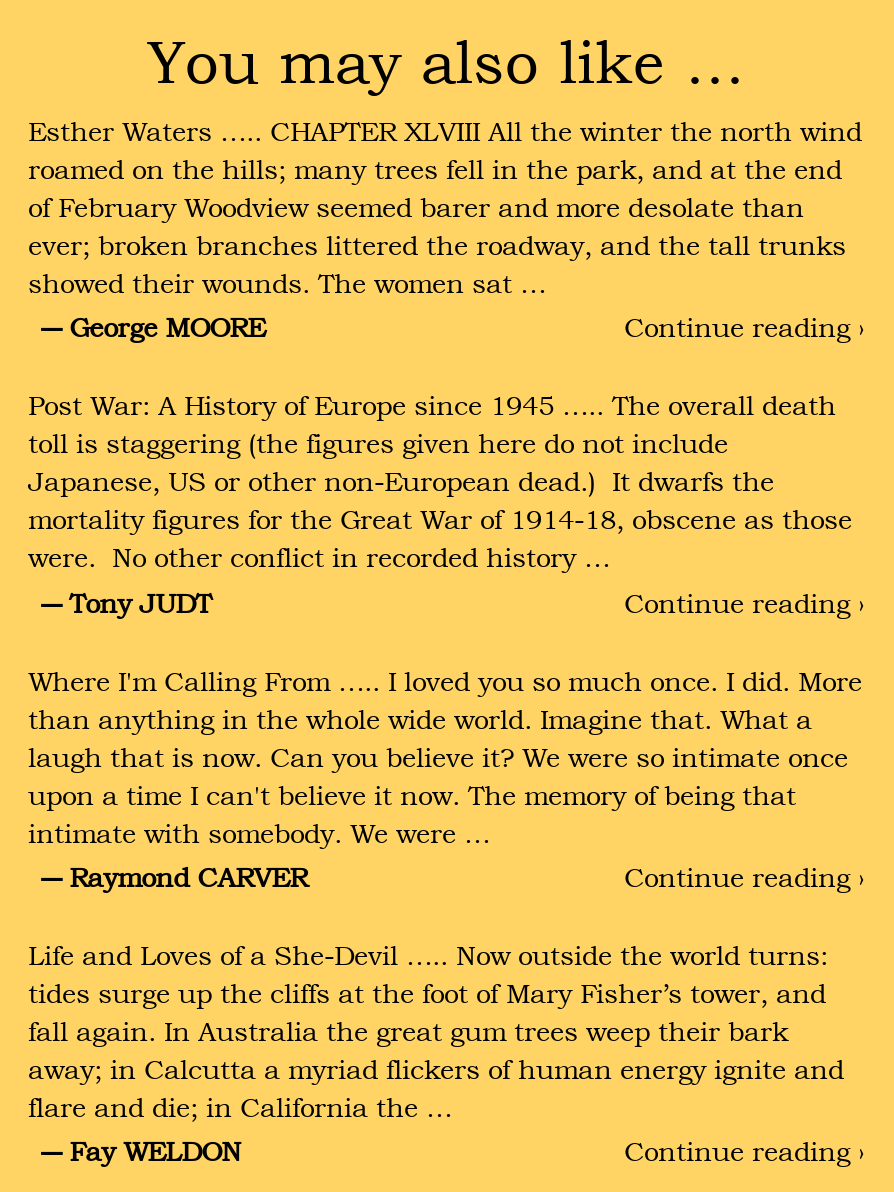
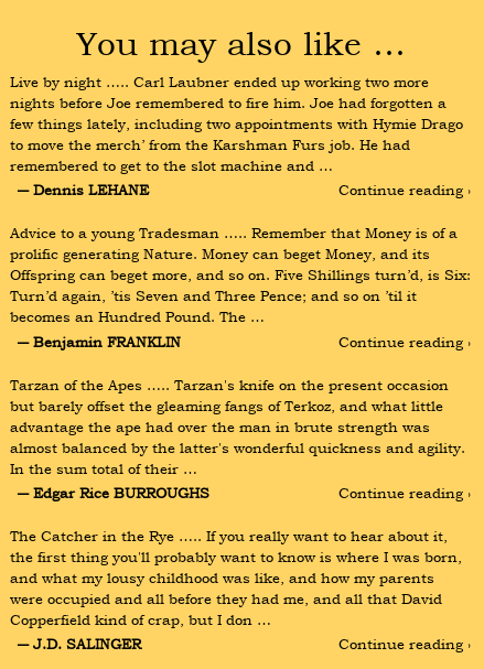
- Esther Waters ….. CHAPTER XLVIII All the winter the north wind
- roamed on the hills; many trees fell in the park, and at the end
- of February Woodview seemed barer and more desolate than
- ever; broken branches littered the roadway, and the tall trunks
- showed their wounds. The women sat …
- ― George MOORE
+ Live by night ….. Carl Laubner ended up working two more
+ nights before Joe remembered to fire him. Joe had forgotten a
+ few things lately, including two appointments with Hymie Drago
+ to move the merch’ from the Karshman Furs job. He had
+ remembered to get to the slot machine and …
+ ― Dennis LEHANE

- Post War: A History of Europe since 1945 ….. The overall death
- toll is staggering (the figures given here do not include
- Japanese, US or other non-European dead.) It dwarfs the
- mortality figures for the Great War of 1914-18, obscene as those
- were. No other conflict in recorded history …
- ― Tony JUDT
+ Advice to a young Tradesman ….. Remember that Money is of a
+ prolific generating Nature. Money can beget Money, and its
+ Offspring can beget more, and so on. Five Shillings turn’d, is Six:
+ Turn’d again, ’tis Seven and Three Pence; and so on ’til it
+ becomes an Hundred Pound. The …
+ ― Benjamin FRANKLIN

- Where I'm Calling From ….. I loved you so much once. I did. More
- than anything in the whole wide world. Imagine that. What a
- laugh that is now. Can you believe it? We were so intimate once
- upon a time I can't believe it now. The memory of being that
- intimate with somebody. We were …
- ― Raymond CARVER
+ Tarzan of the Apes ….. Tarzan's knife on the present occasion
+ but barely offset the gleaming fangs of Terkoz, and what little
+ advantage the ape had over the man in brute strength was
+ almost balanced by the latter's wonderful quickness and agility.
+ In the sum total of their …
+ ― Edgar Rice BURROUGHS

- Life and Loves of a She-Devil ….. Now outside the world turns:
- tides surge up the cliffs at the foot of Mary Fisher’s tower, and
- fall again. In Australia the great gum trees weep their bark
- away; in Calcutta a myriad flickers of human energy ignite and
- flare and die; in California the …
- ― Fay WELDON
+ The Catcher in the Rye ….. If you really want to hear about it,
+ the first thing you'll probably want to know is where I was born,
+ and what my lousy childhood was like, and how my parents
+ were occupied and all before they had me, and all that David
+ Copperfield kind of crap, but I don …
+ ― J.D. SALINGER
